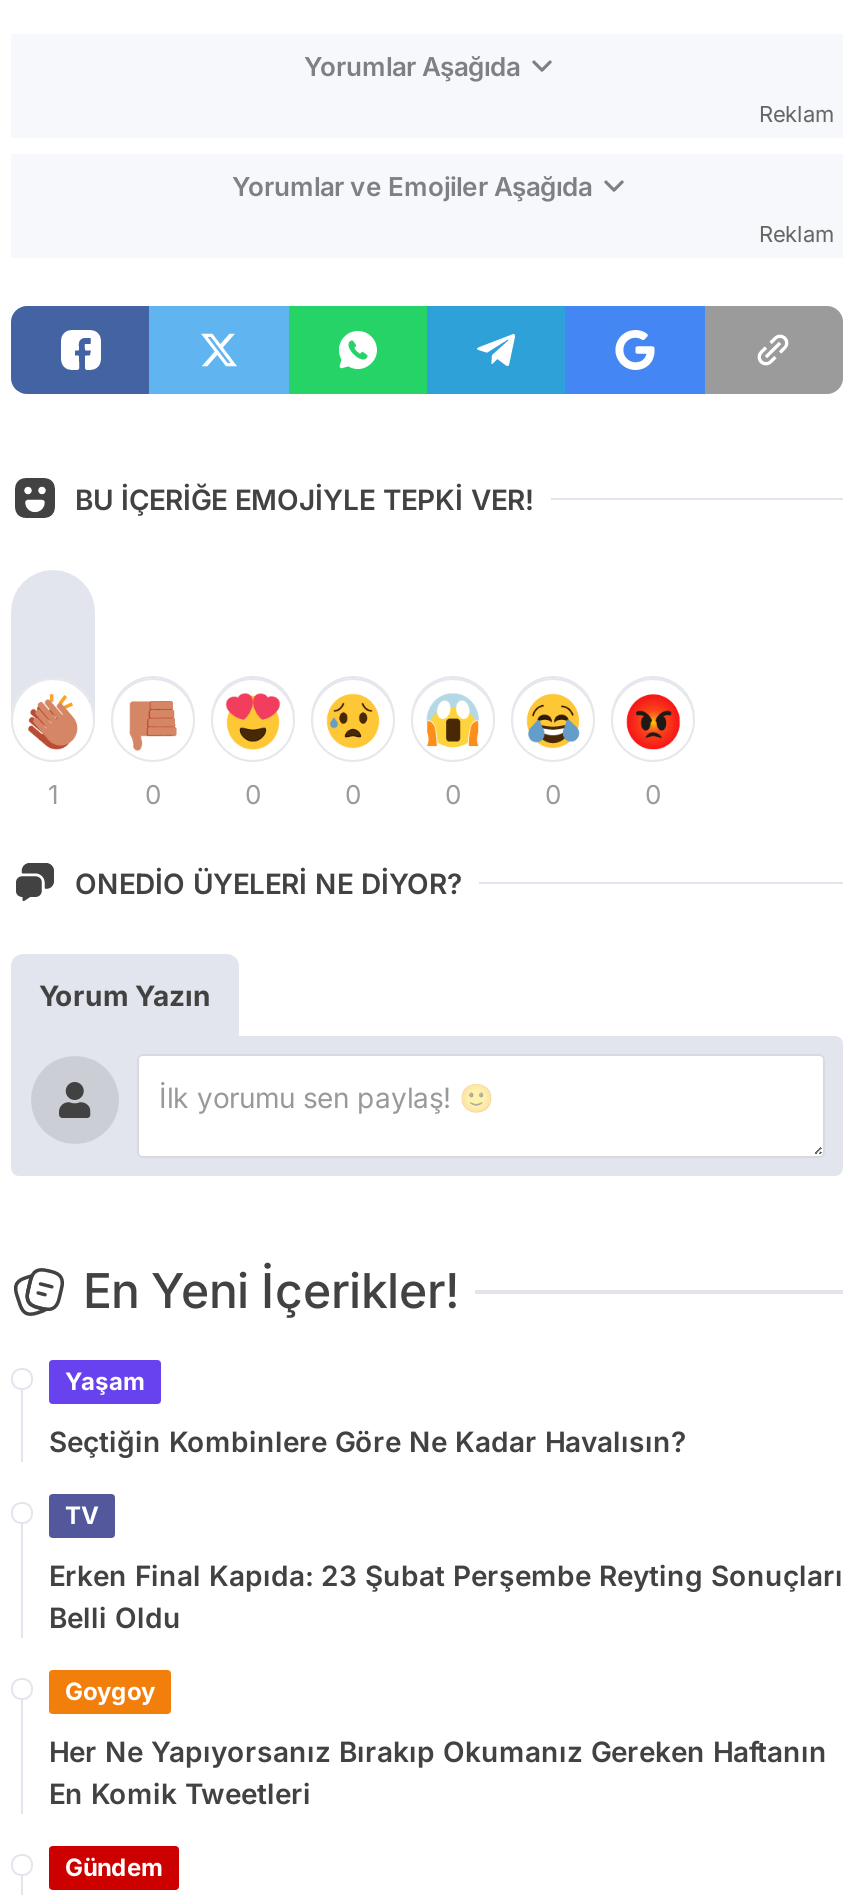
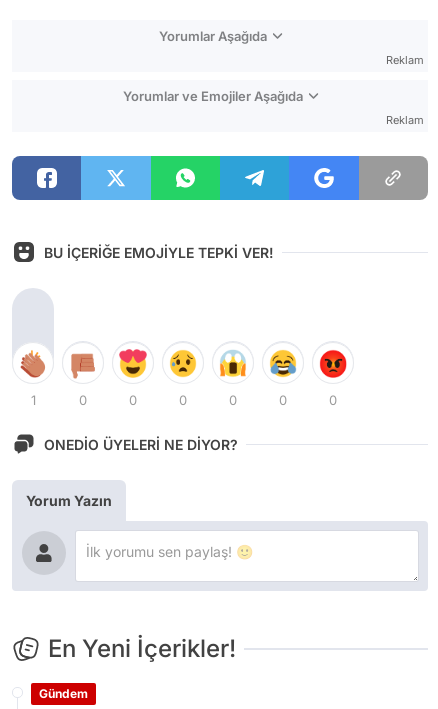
- Yaşam
- Seçtiğin Kombinlere Göre Ne Kadar Havalısın?
- TV
- Erken Final Kapıda: 23 Şubat Perşembe Reyting Sonuçları
- Belli Oldu
- Goygoy
- Her Ne Yapıyorsanız Bırakıp Okumanız Gereken Haftanın
- En Komik Tweetleri
